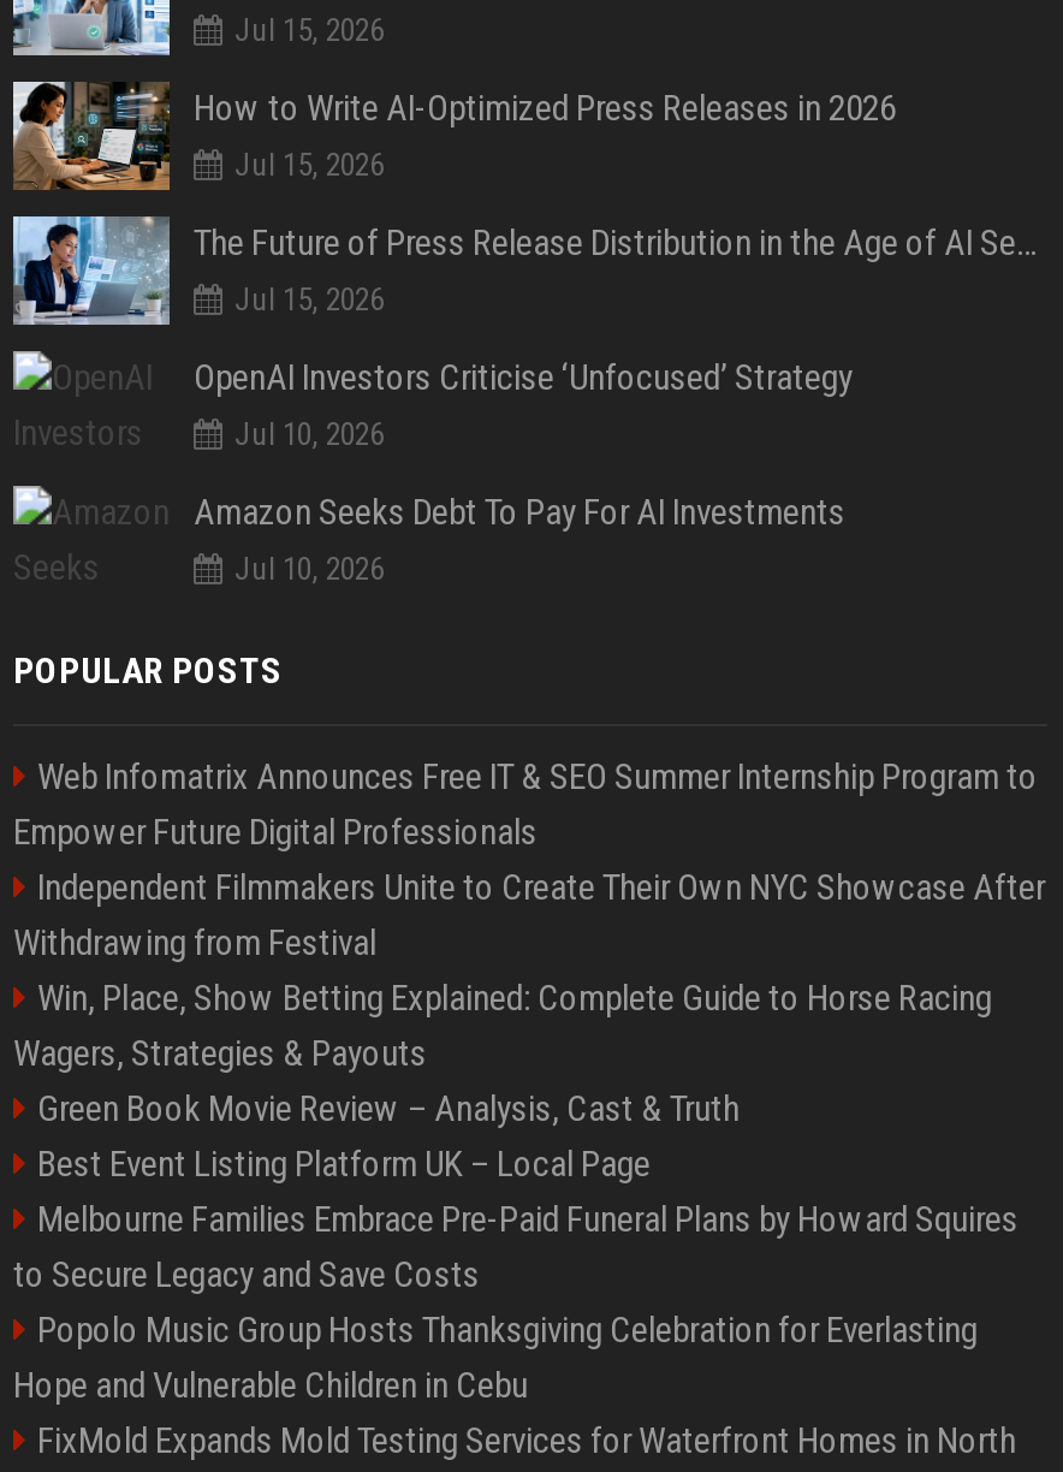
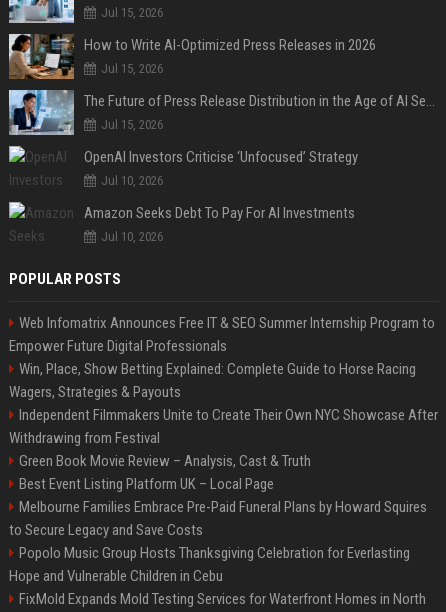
moved down: Independent Filmmakers Unite to Create Their Own NYC Showcase After | Withdrawing from Festival

moved up: Win, Place, Show Betting Explained: Complete Guide to Horse Racing | Wagers, Strategies & Payouts
